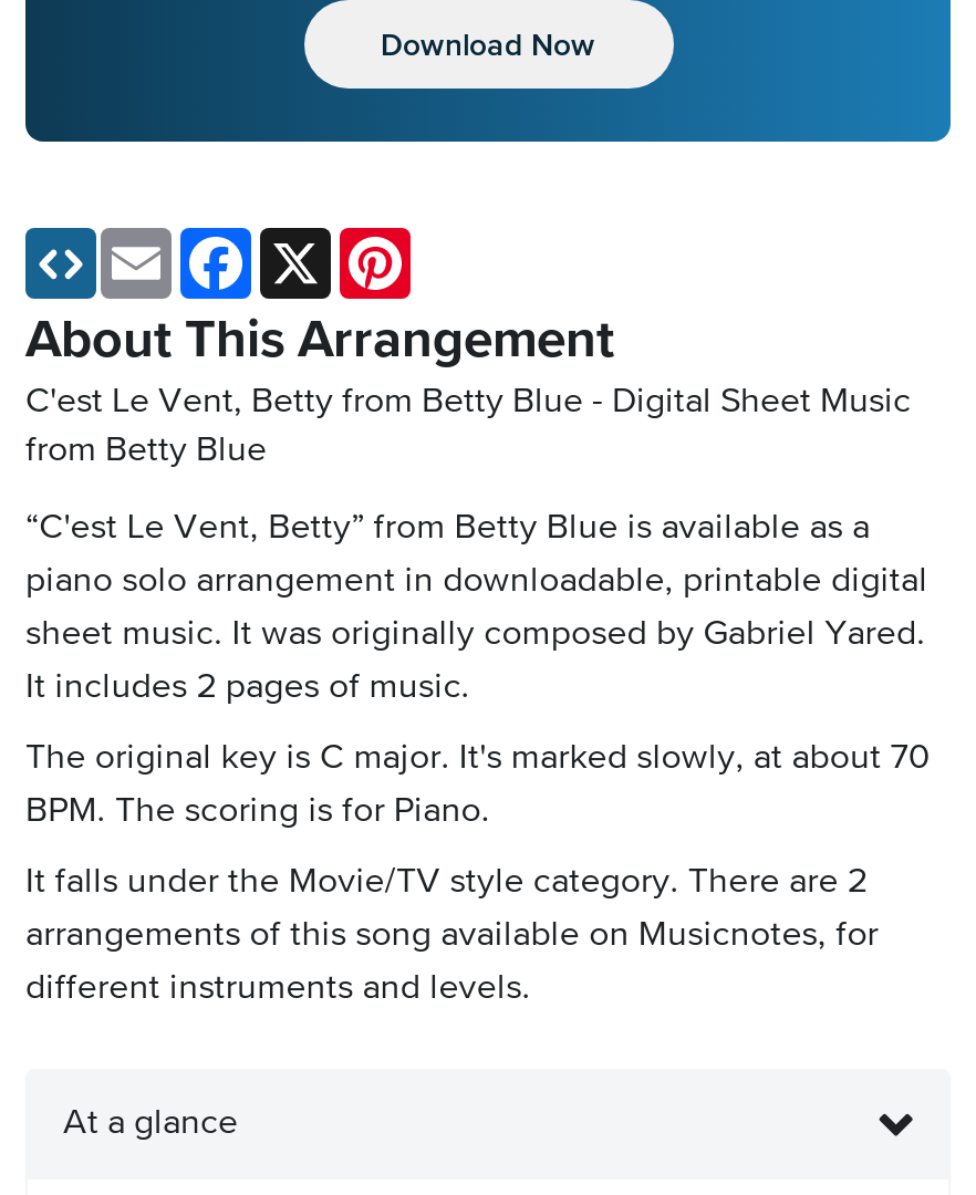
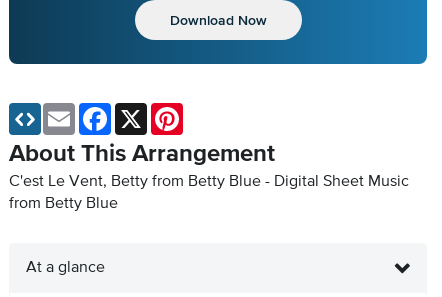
- “C'est Le Vent, Betty” from Betty Blue is available as a
- piano solo arrangement in downloadable, printable digital
- sheet music. It was originally composed by Gabriel Yared.
- It includes 2 pages of music.
- The original key is C major. It's marked slowly, at about 70
- BPM. The scoring is for Piano.
- It falls under the Movie/TV style category. There are 2
- arrangements of this song available on Musicnotes, for
- different instruments and levels.
